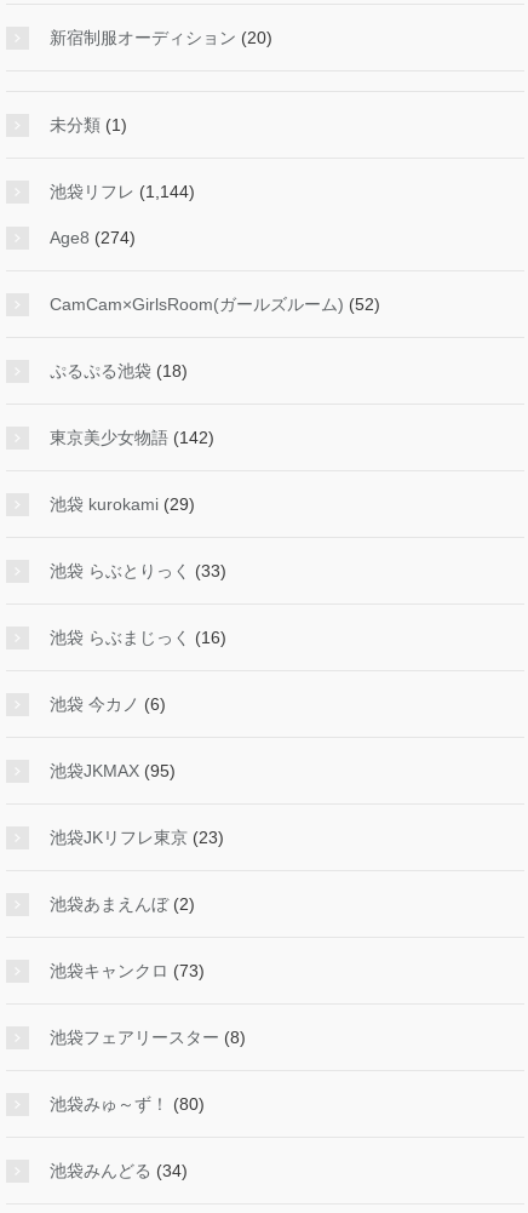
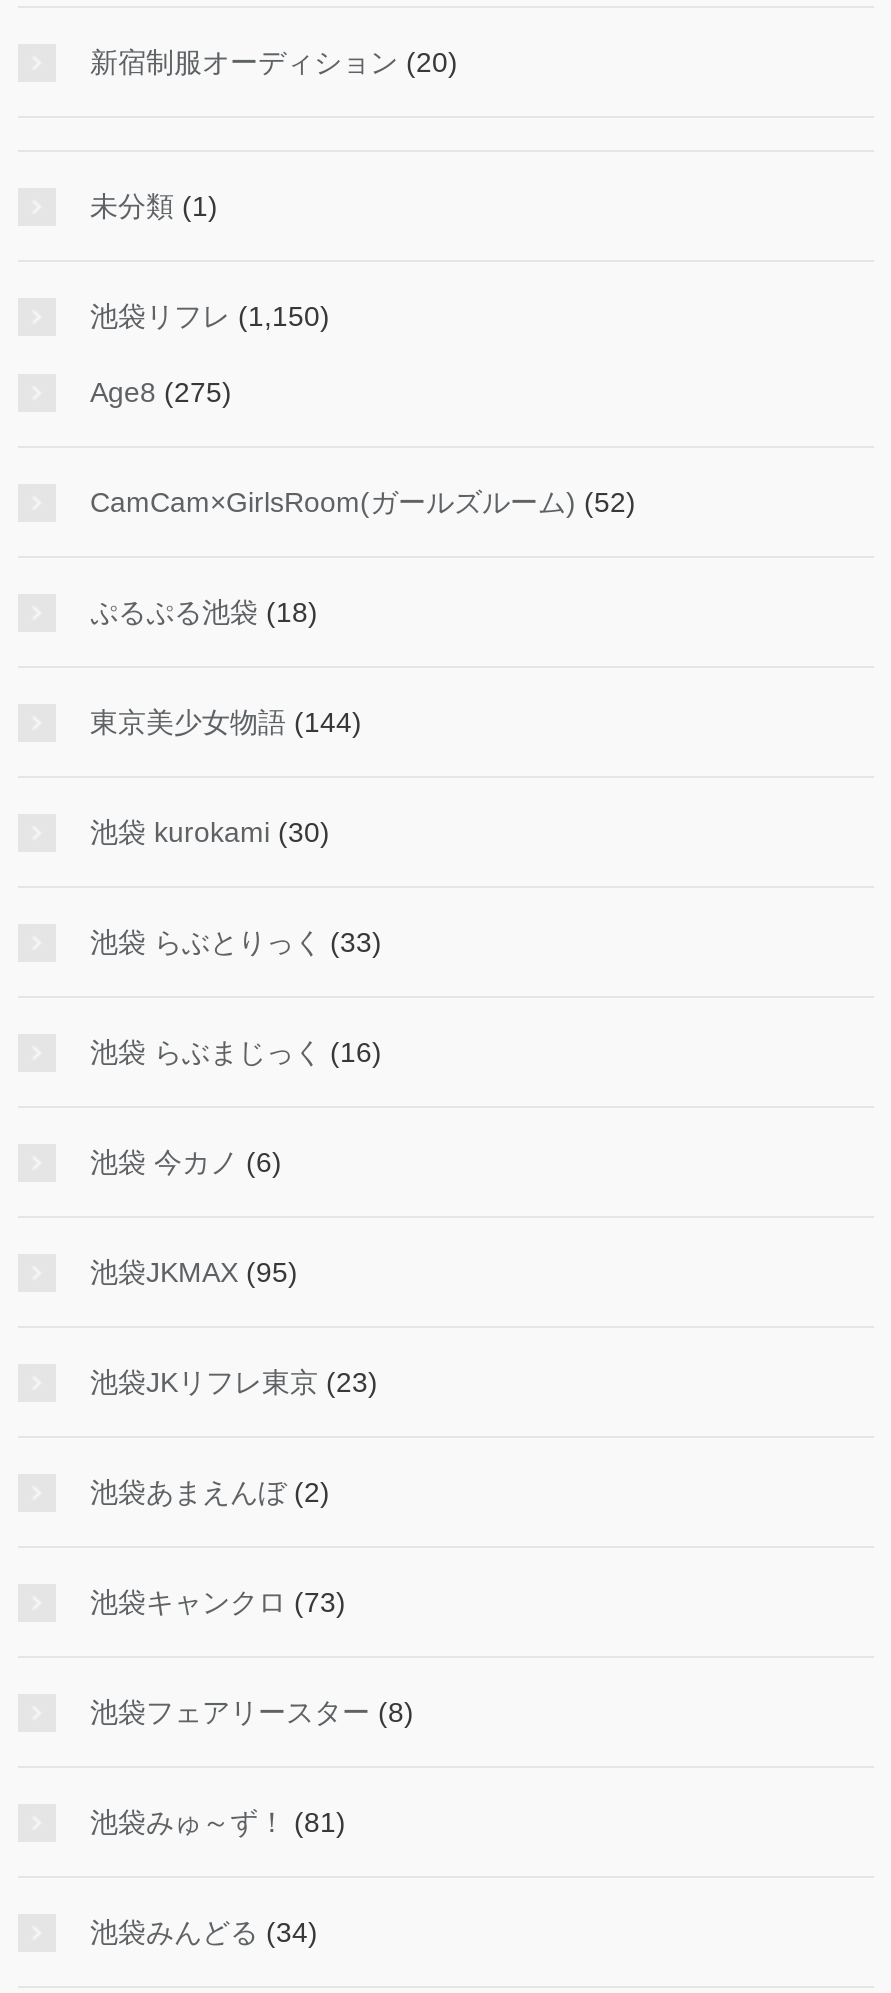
- 池袋リフレ(1,144)
+ 池袋リフレ(1,150)

- Age8 (274)
+ Age8 (275)

- 東京美少女物語(142)
+ 東京美少女物語(144)

- 池袋 kurokami (29)
+ 池袋 kurokami (30)

- 池袋みゅ～ず！(80)
+ 池袋みゅ～ず！(81)
